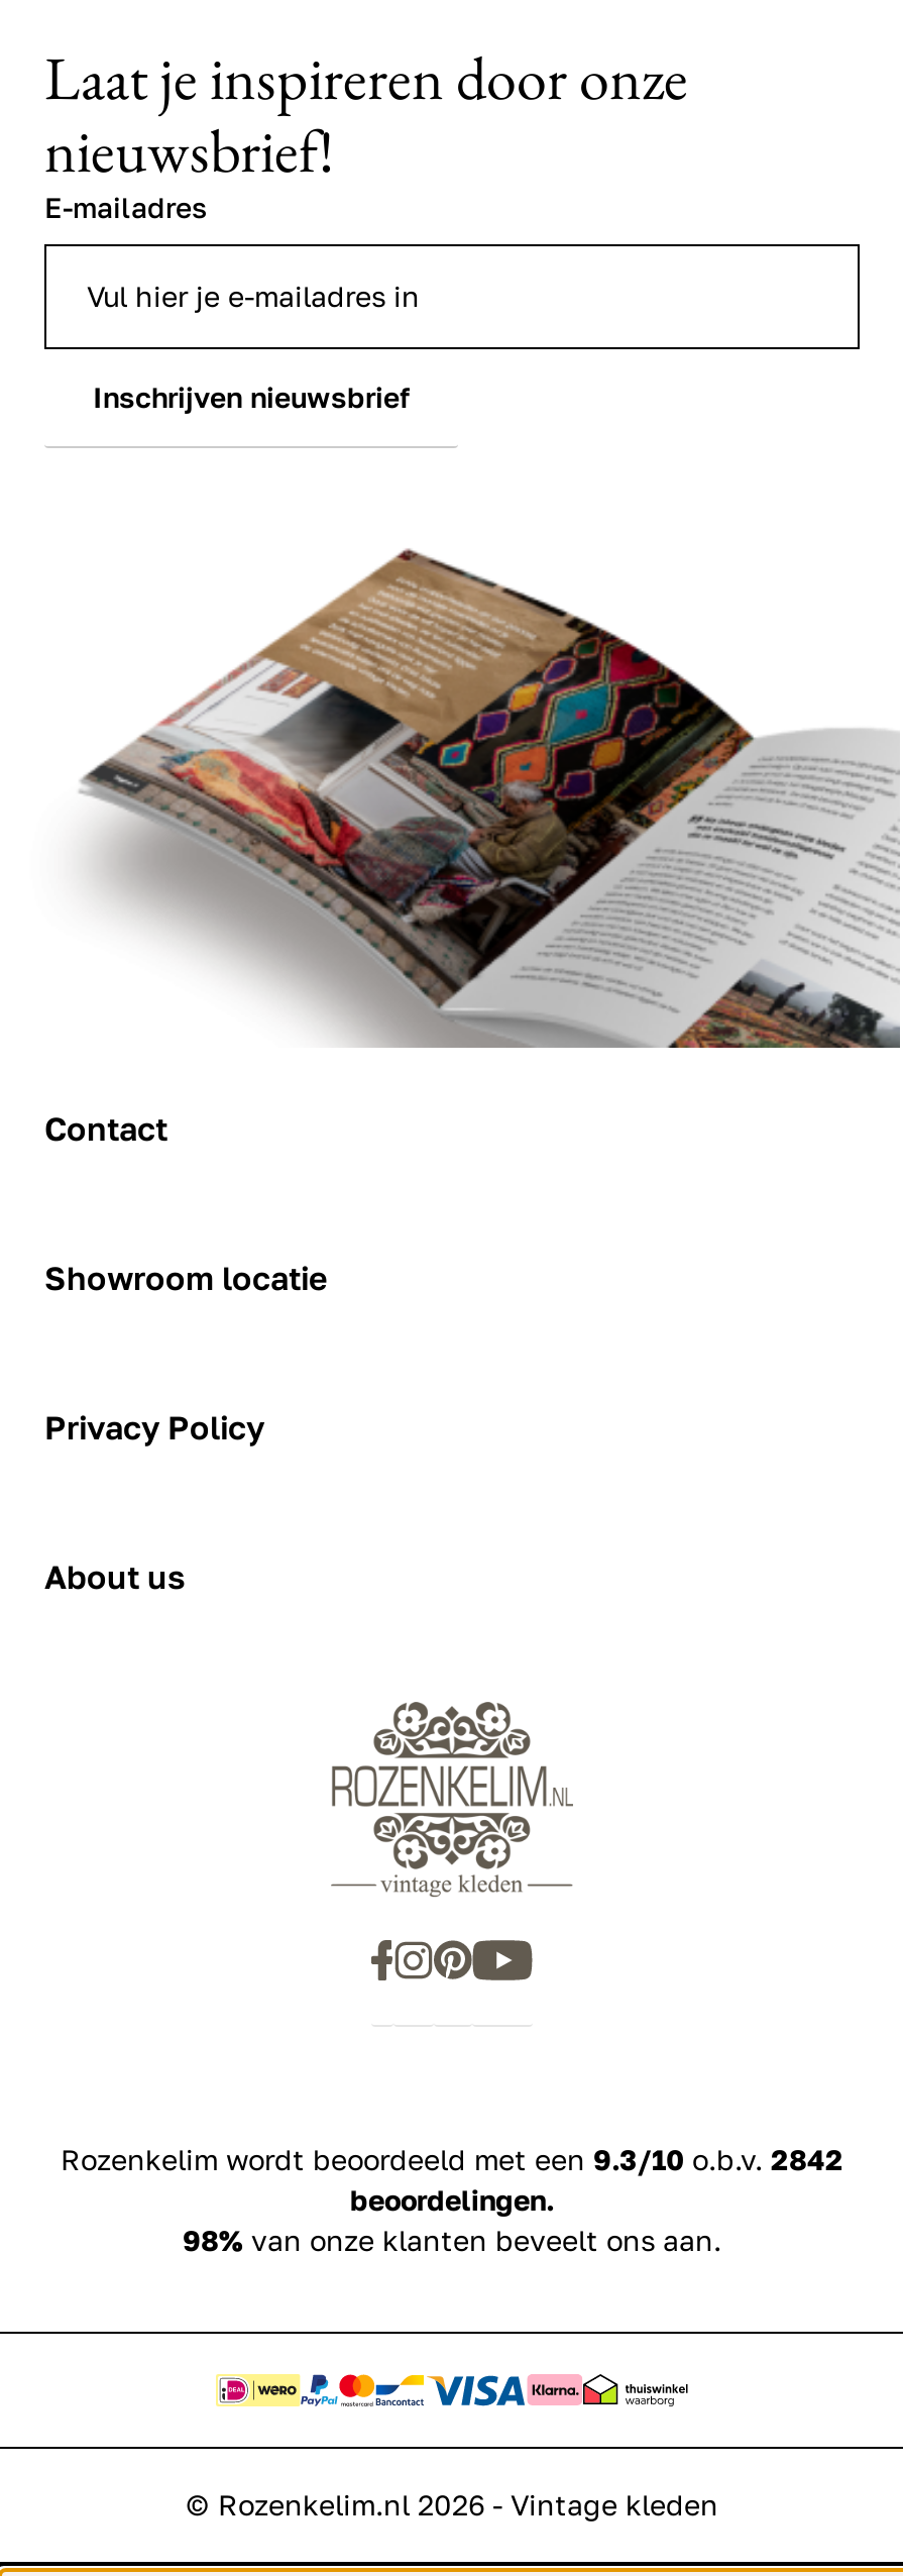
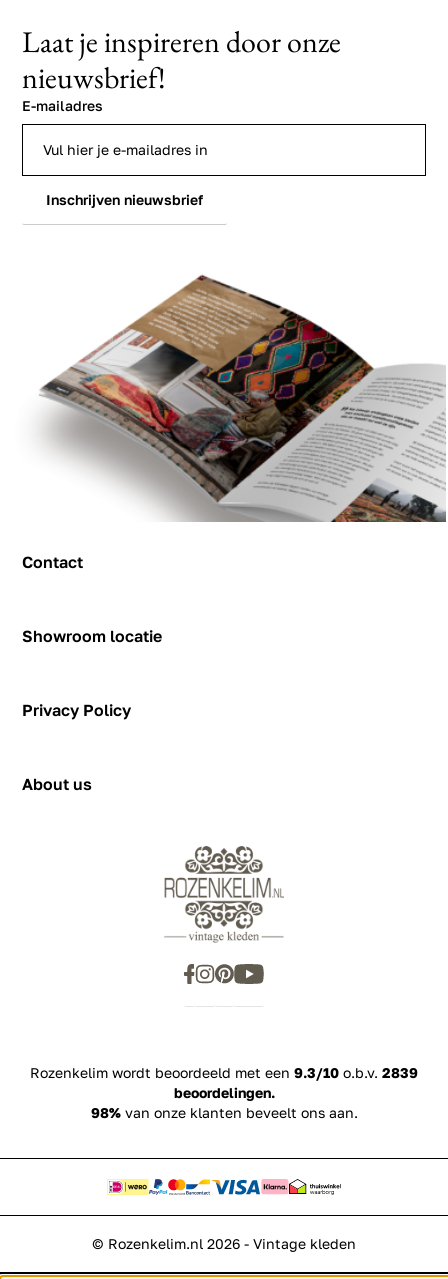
- Rozenkelim wordt beoordeeld met een 9.3/10 o.b.v. 2842
+ Rozenkelim wordt beoordeeld met een 9.3/10 o.b.v. 2839
